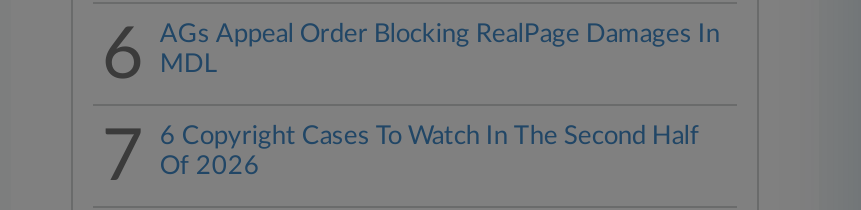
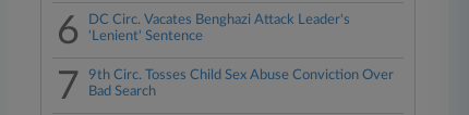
- AGs Appeal Order Blocking RealPage Damages In
- MDL
+ DC Circ. Vacates Benghazi Attack Leader's
+ 'Lenient' Sentence

- 6 Copyright Cases To Watch In The Second Half
- Of 2026
+ 9th Circ. Tosses Child Sex Abuse Conviction Over
+ Bad Search
